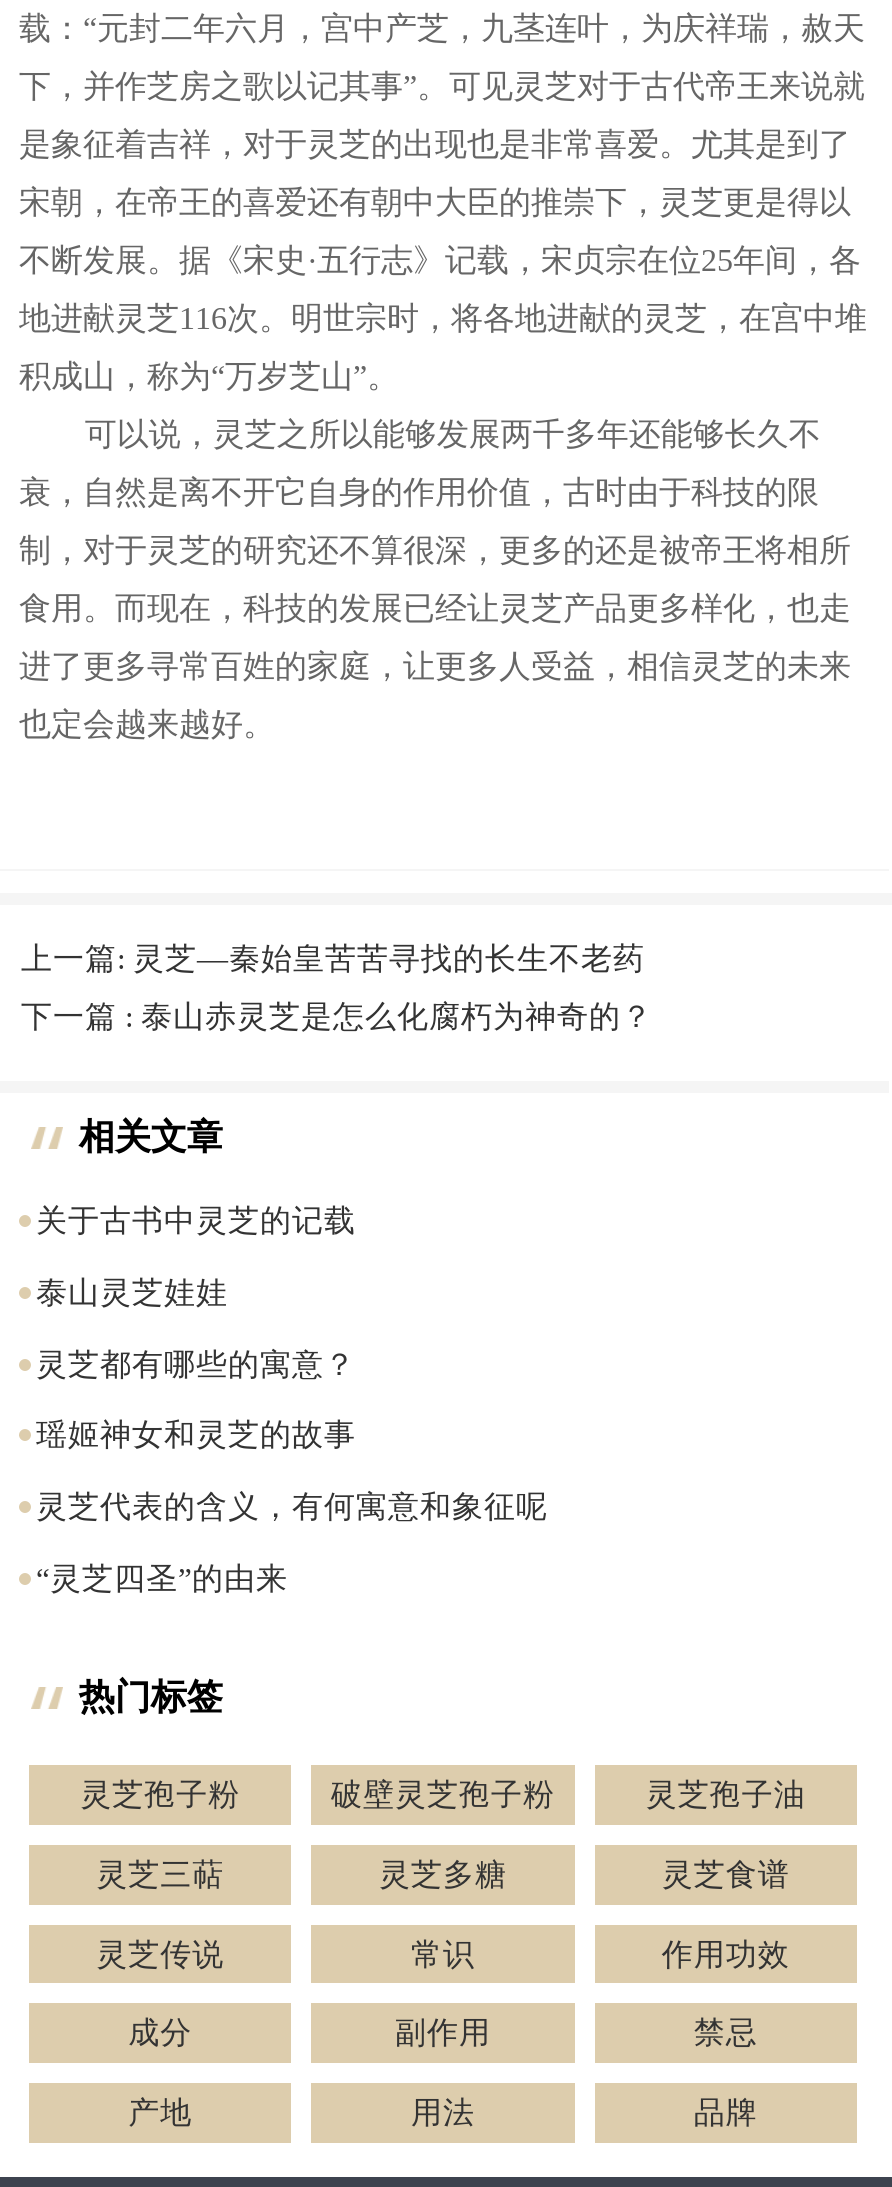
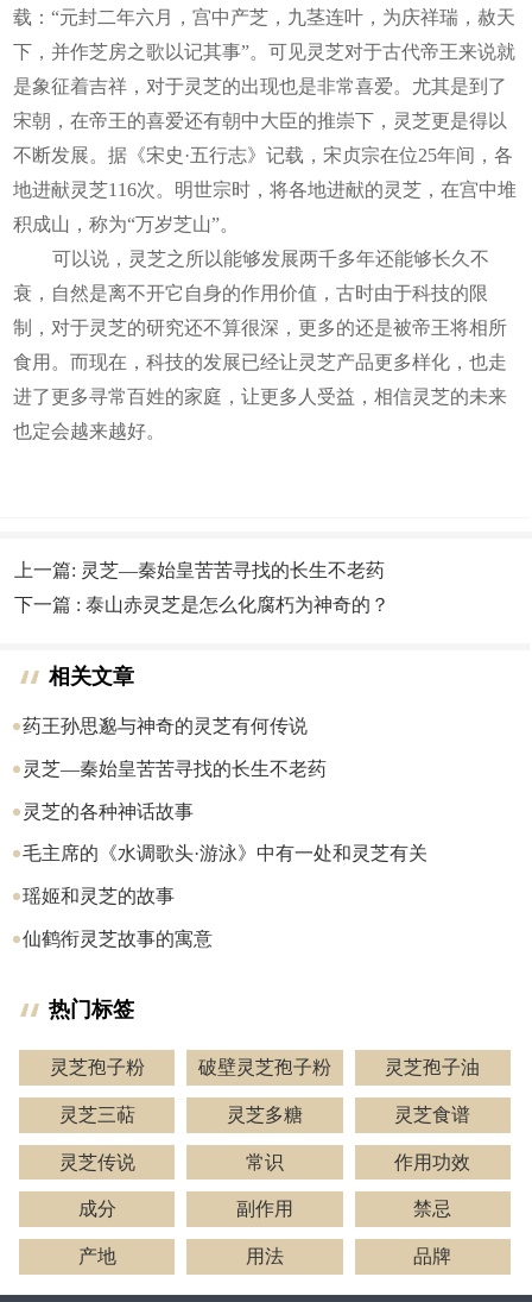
- 关于古书中灵芝的记载
+ 药王孙思邈与神奇的灵芝有何传说

- 泰山灵芝娃娃
+ 灵芝—秦始皇苦苦寻找的长生不老药

- 灵芝都有哪些的寓意？
+ 灵芝的各种神话故事

- 瑶姬神女和灵芝的故事
+ 毛主席的《水调歌头·游泳》中有一处和灵芝有关

- 灵芝代表的含义，有何寓意和象征呢
+ 瑶姬和灵芝的故事

- “灵芝四圣”的由来
+ 仙鹤衔灵芝故事的寓意
